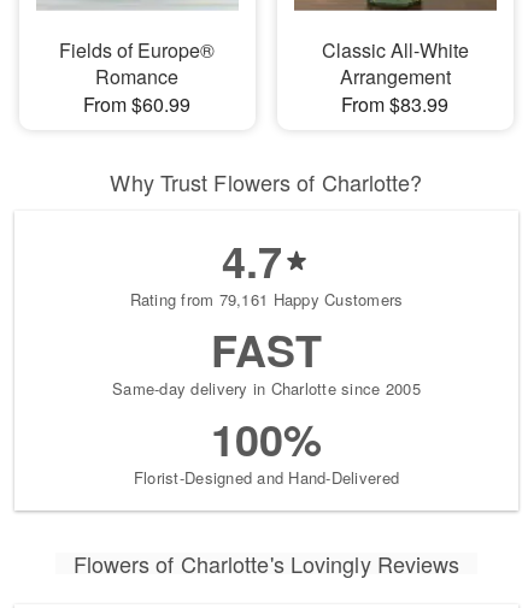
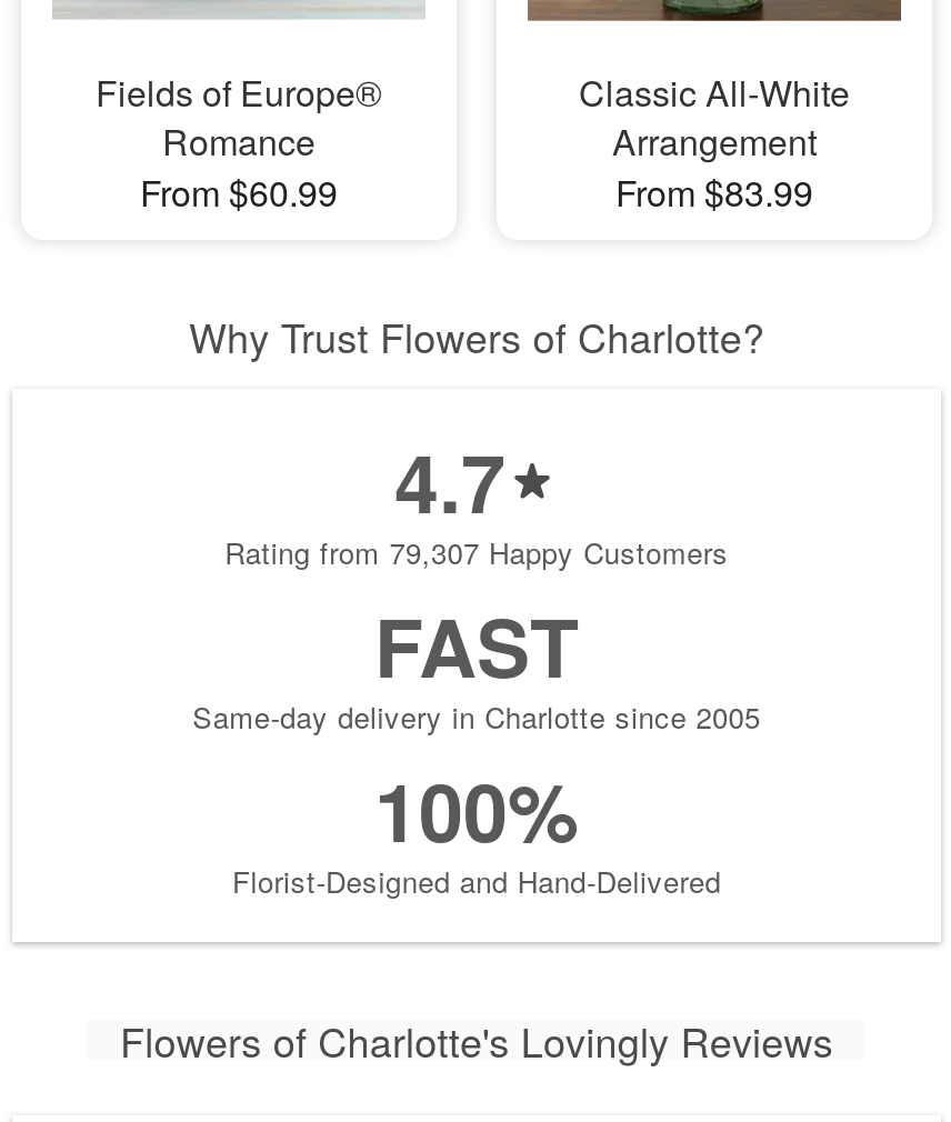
- Rating from 79,161 Happy Customers
+ Rating from 79,307 Happy Customers
